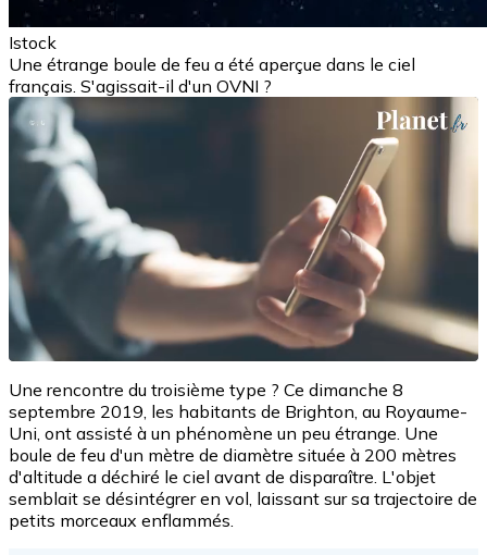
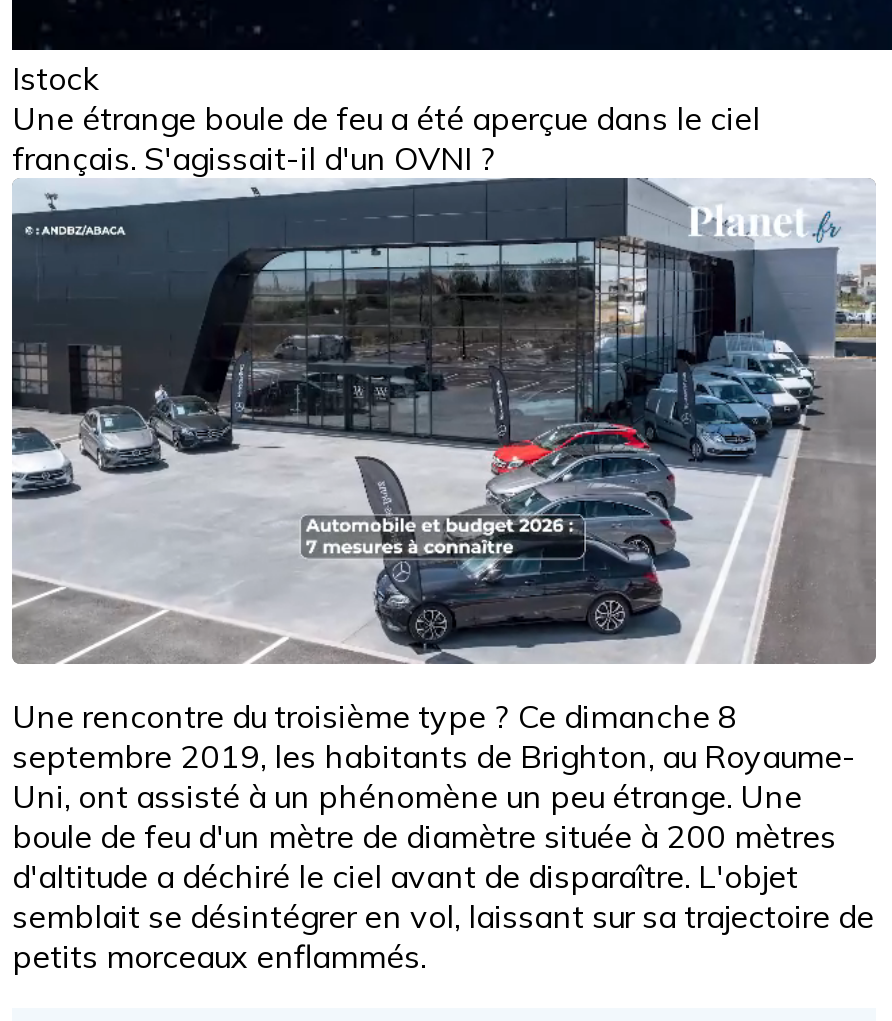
- [image]
+ [image]
